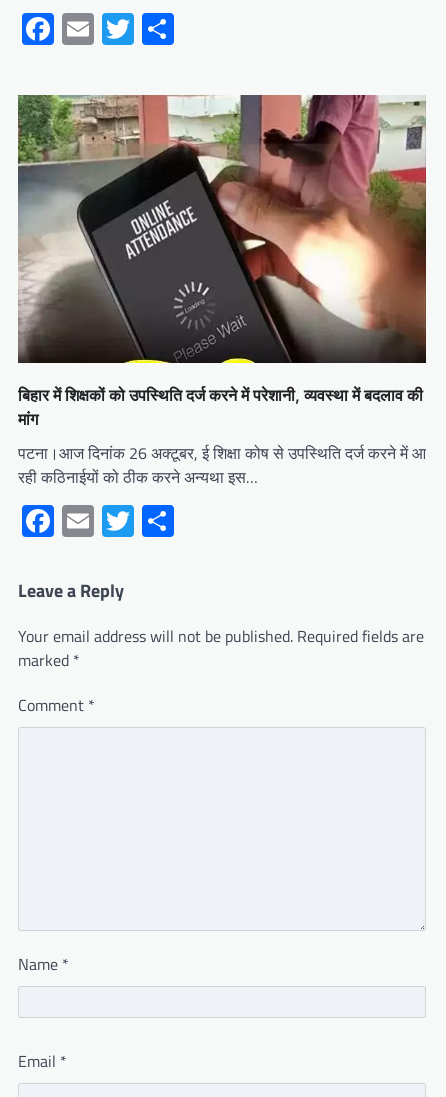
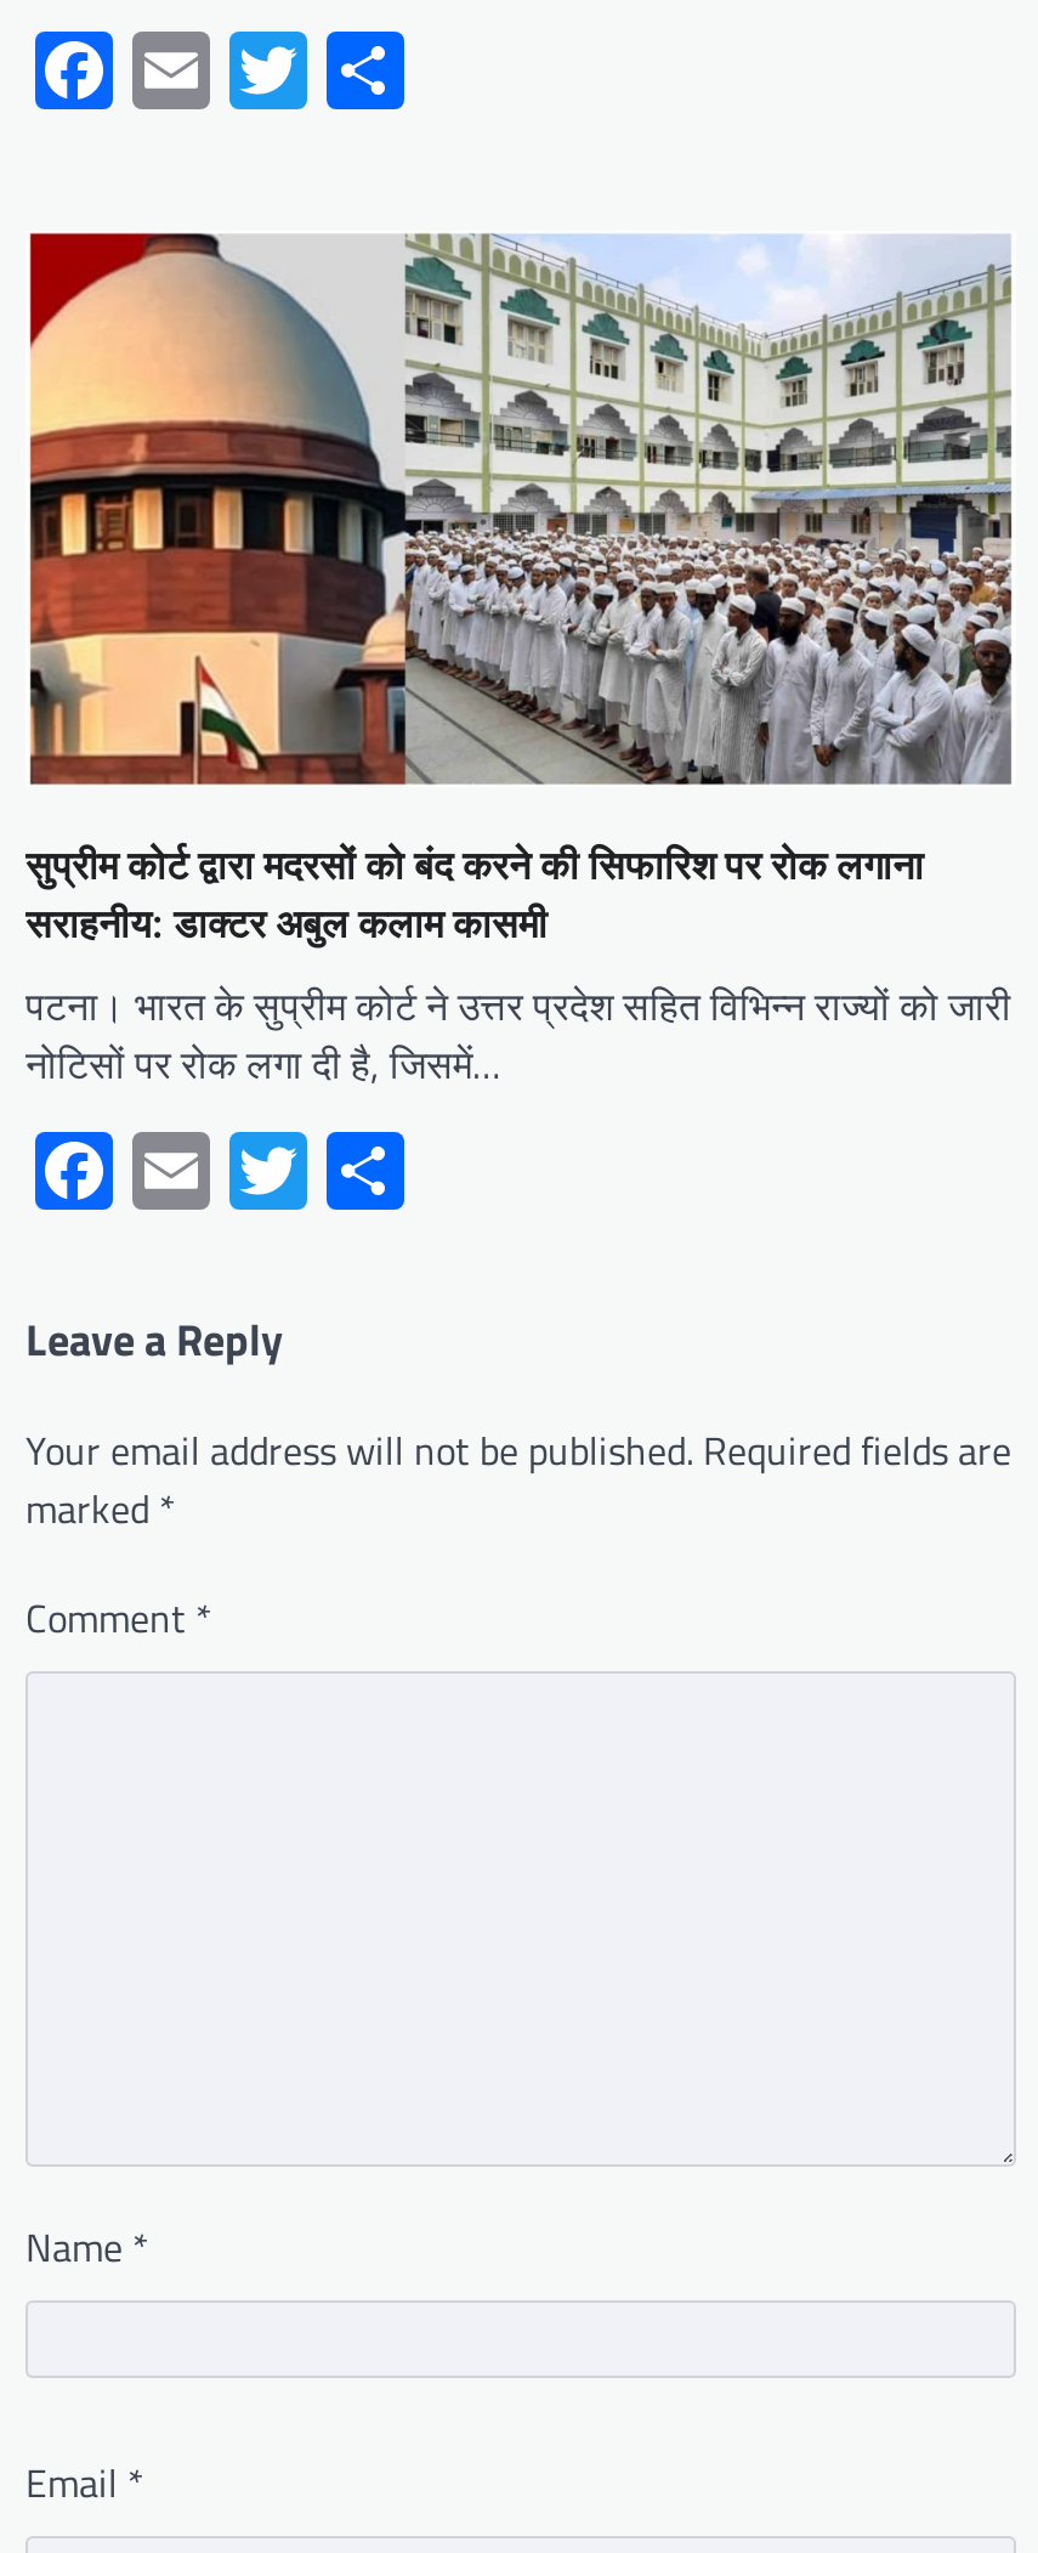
- [image]
- बिहार में शिक्षकों को उपस्थिति दर्ज करने में परेशानी, व्यवस्था में बदलाव की
- मांग
+ [image]
+ सुप्रीम कोर्ट द्वारा मदरसों को बंद करने की सिफारिश पर रोक लगाना
+ सराहनीय: डाक्टर अबुल कलाम कासमी

- पटना।आज दिनांक 26 अक्टूबर, ई शिक्षा कोष से उपस्थिति दर्ज करने में आ
- रही कठिनाईयों को ठीक करने अन्यथा इस…
+ पटना। भारत के सुप्रीम कोर्ट ने उत्तर प्रदेश सहित विभिन्न राज्यों को जारी
+ नोटिसों पर रोक लगा दी है, जिसमें…
